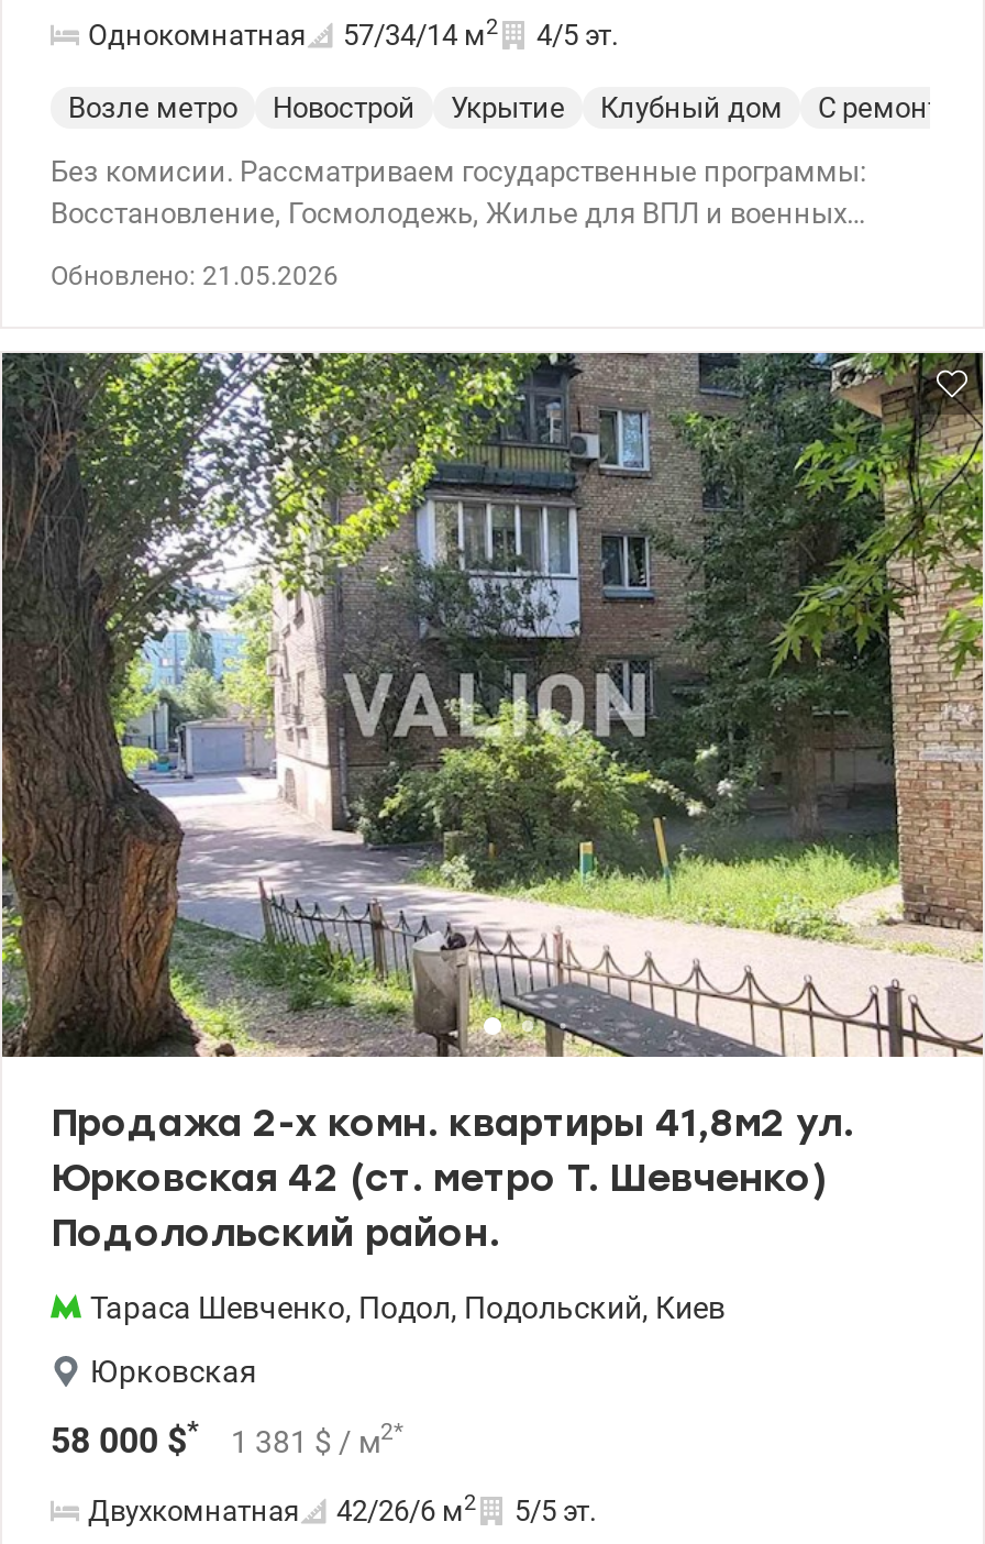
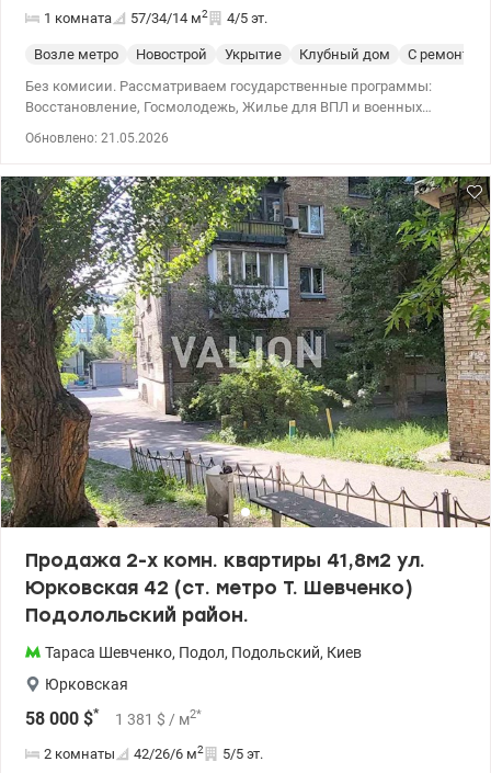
- Однокомнатная
+ 1 комната

- Двухкомнатная
+ 2 комнаты
